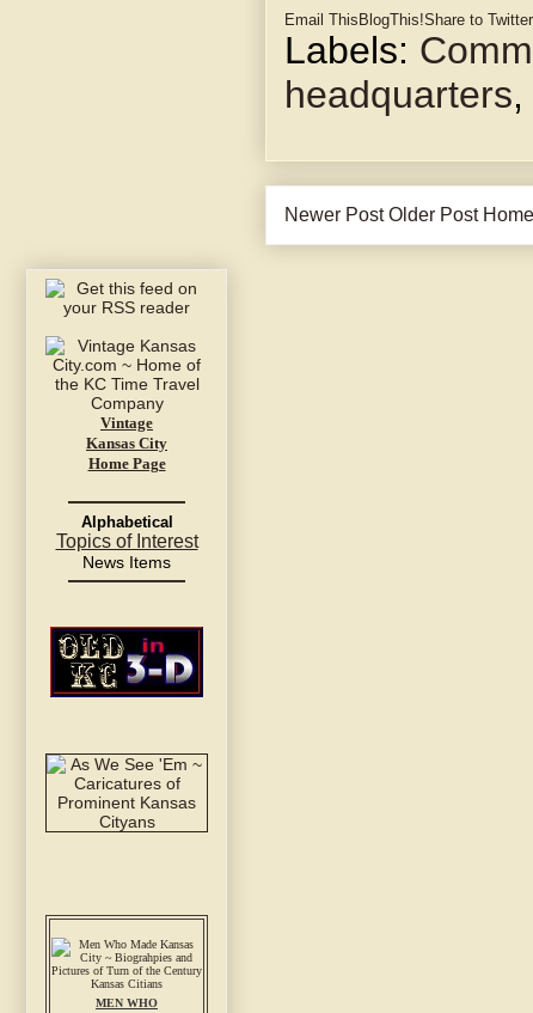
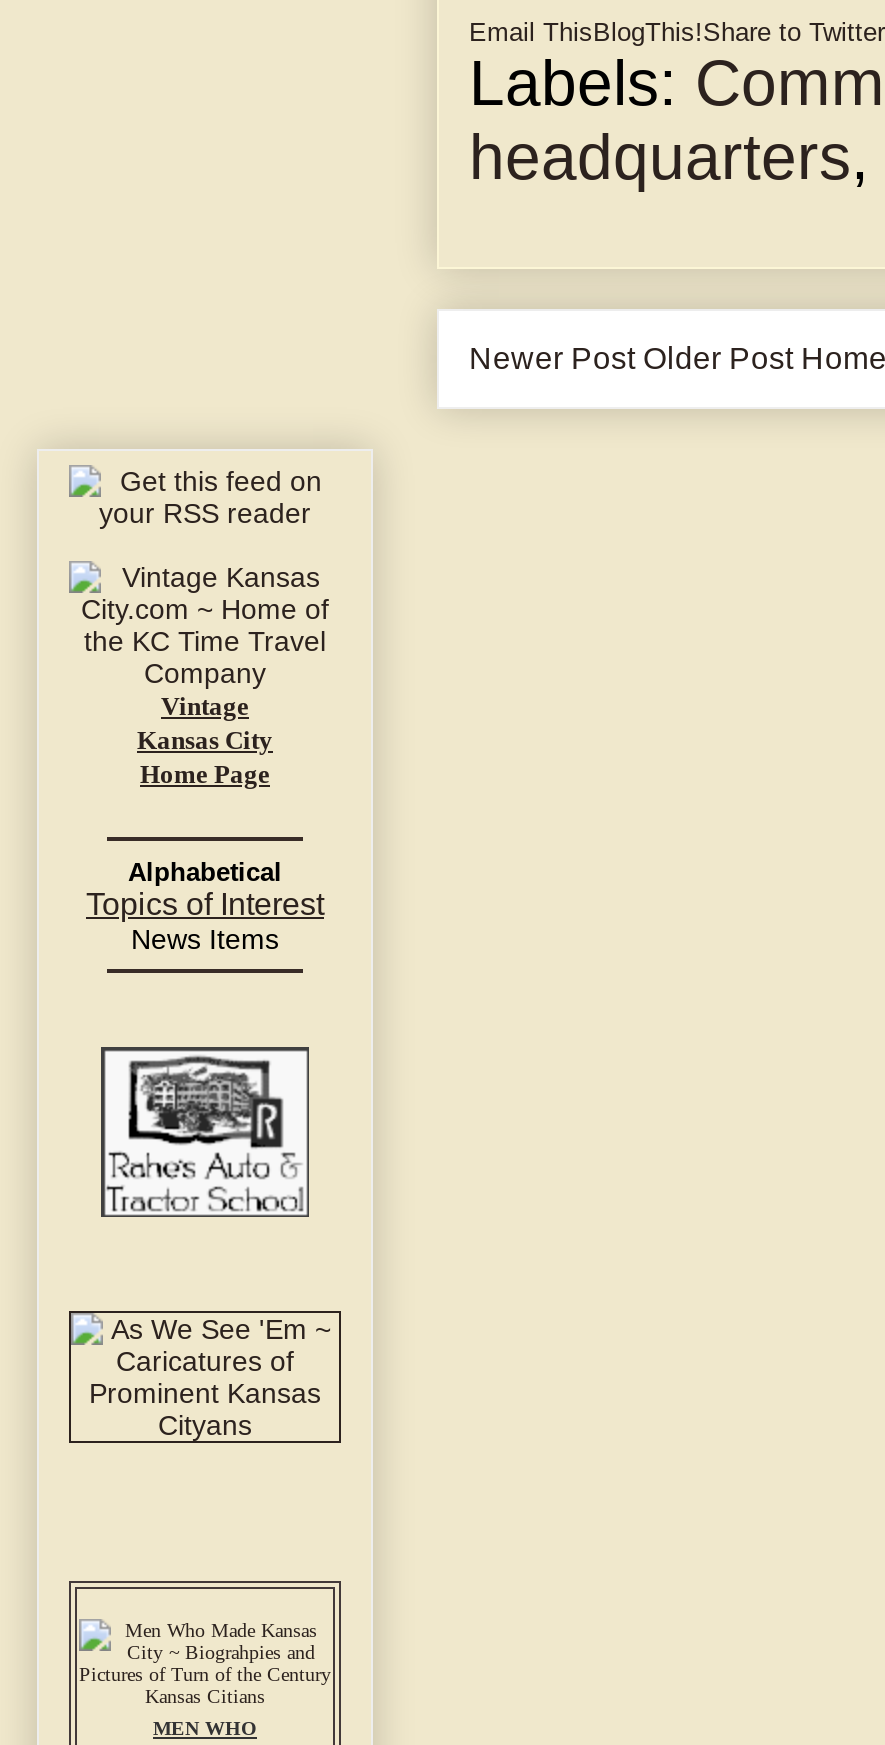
- [image]
+ [image]
